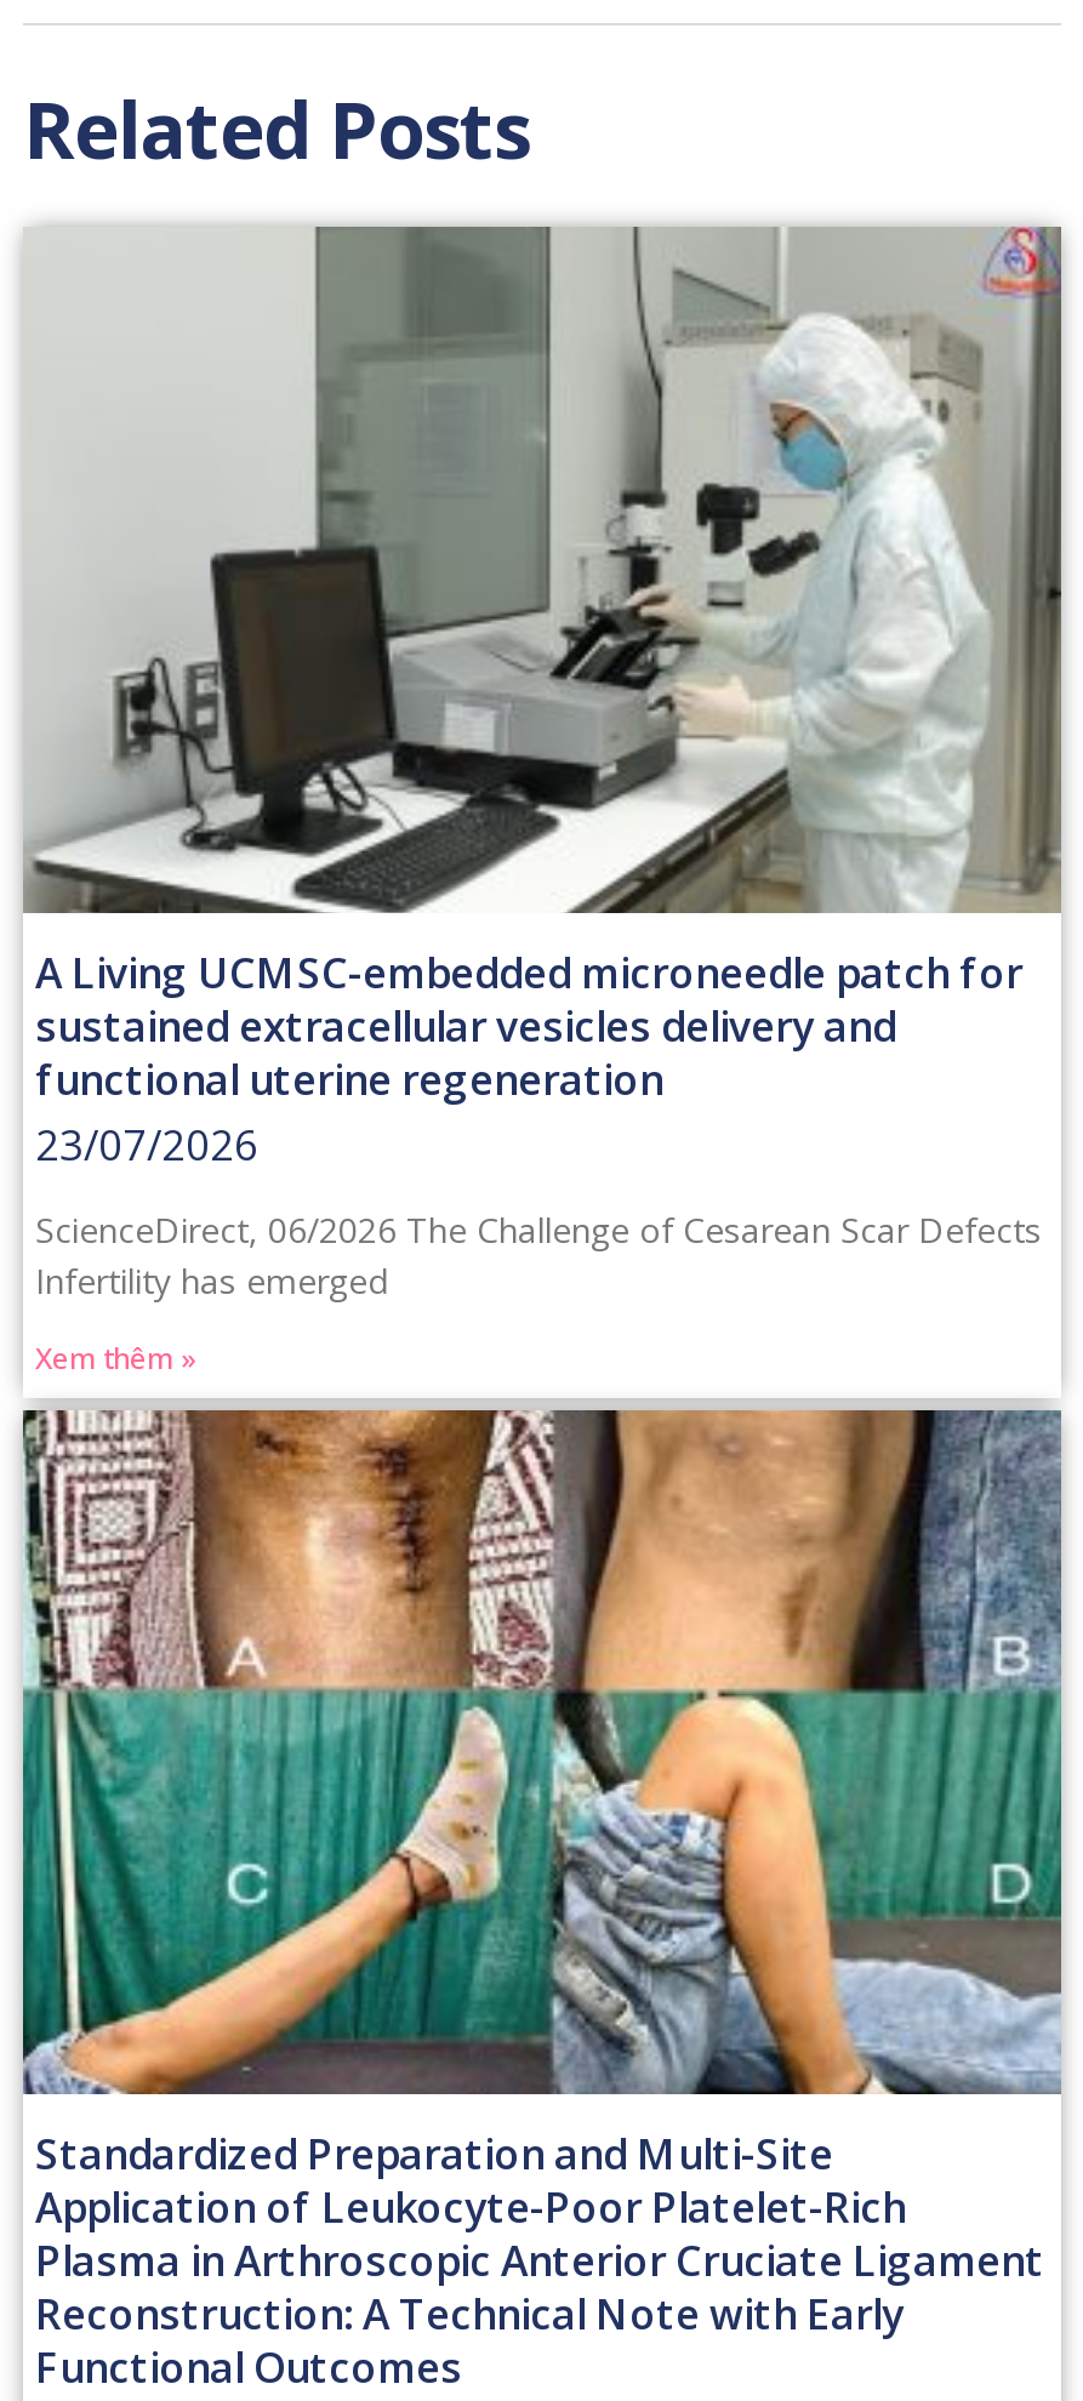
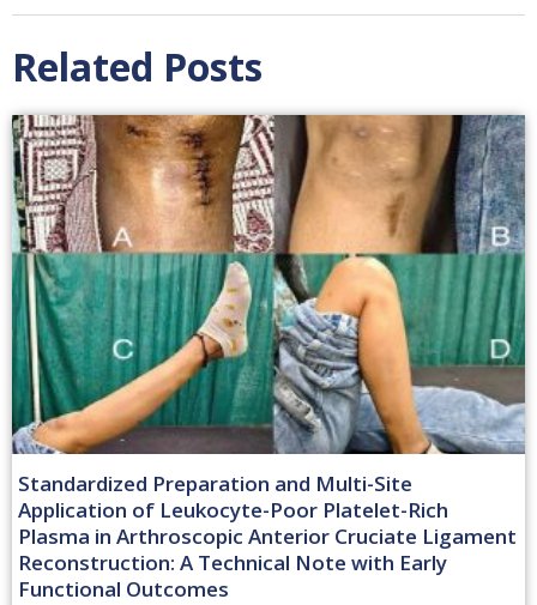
- [image]
- A Living UCMSC-embedded microneedle patch for
- sustained extracellular vesicles delivery and
- functional uterine regeneration
- 23/07/2026
- ScienceDirect, 06/2026 The Challenge of Cesarean Scar Defects
- Infertility has emerged
- Xem thêm »
